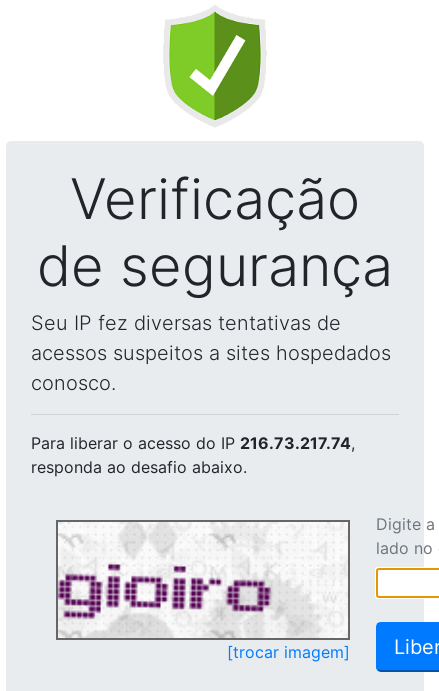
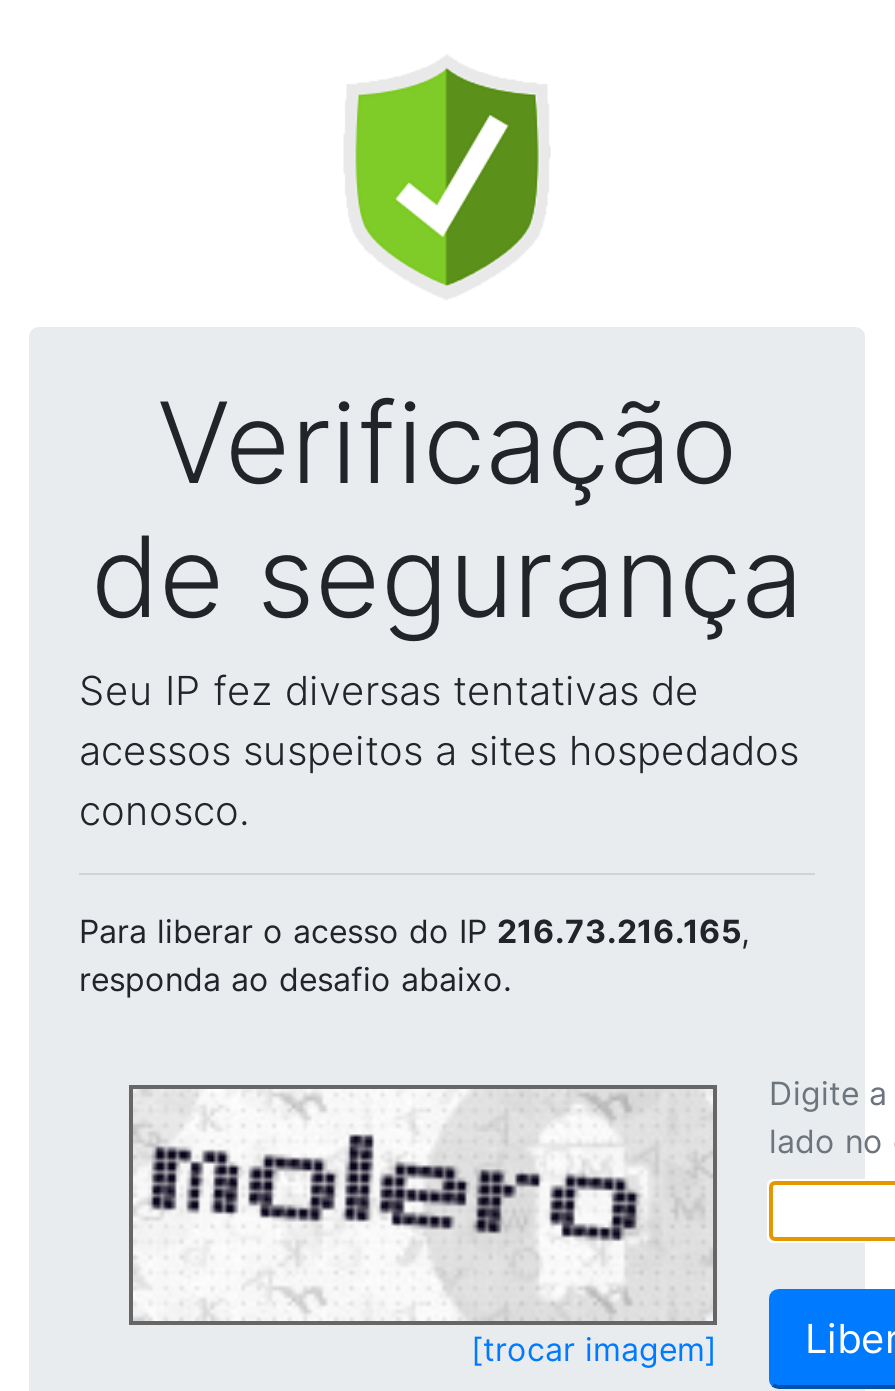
- Para liberar o acesso do IP 216.73.217.74,
+ Para liberar o acesso do IP 216.73.216.165,

- [image]
+ [image]
